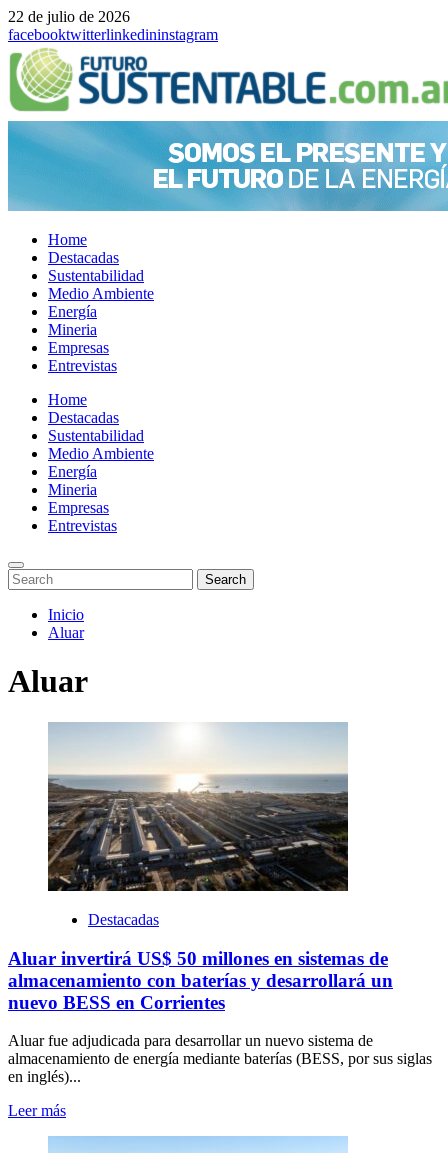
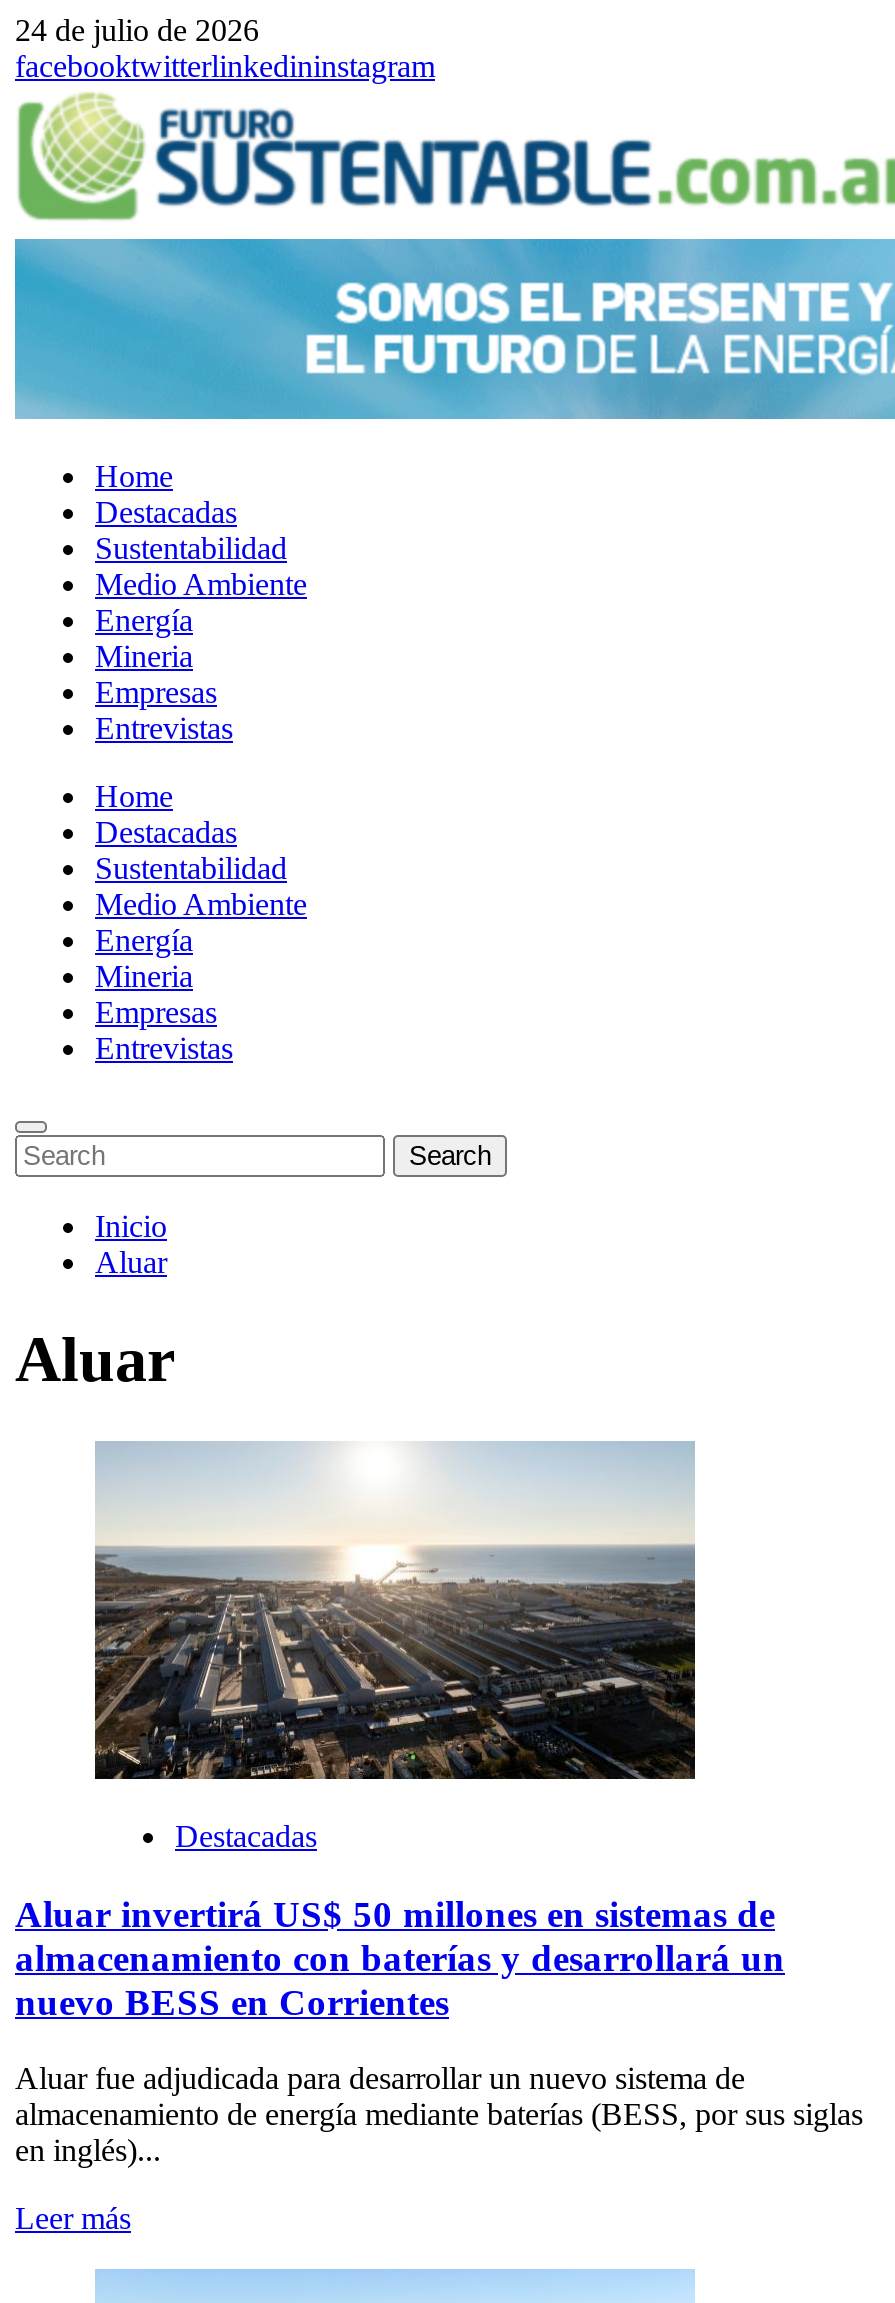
- 22 de julio de 2026
+ 24 de julio de 2026
